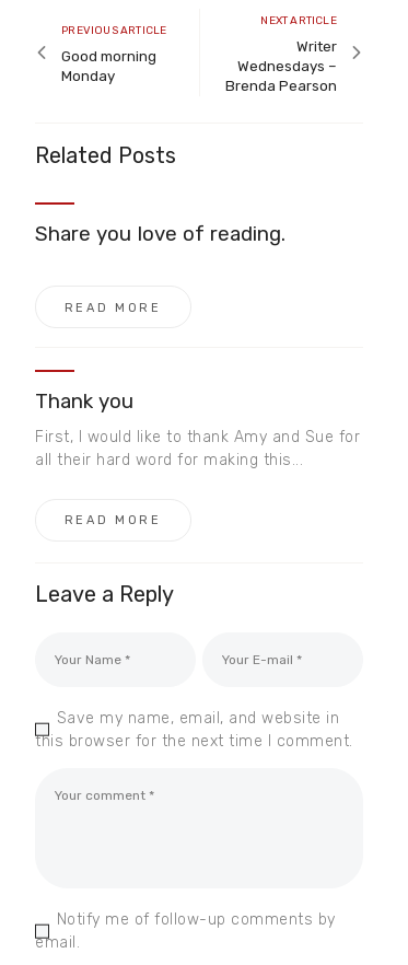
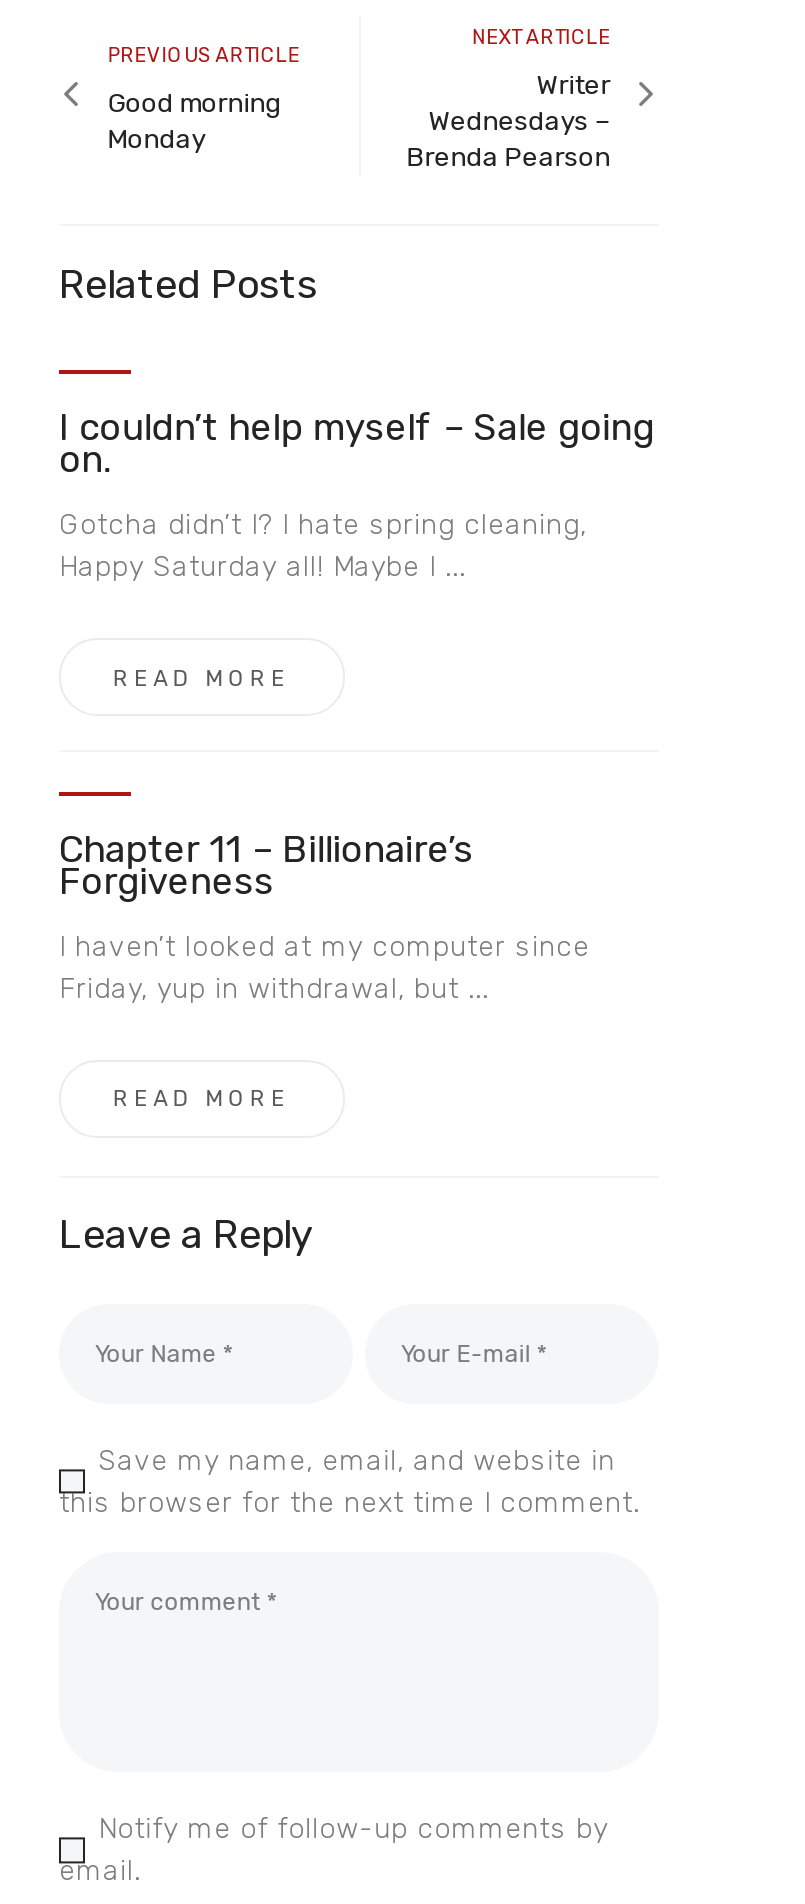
- Share you love of reading.
+ I couldn’t help myself – Sale going
+ on.
+ Gotcha didn’t I? I hate spring cleaning,
+ Happy Saturday all! Maybe I ...

- Thank you
+ Chapter 11 – Billionaire’s
+ Forgiveness

- First, I would like to thank Amy and Sue for
- all their hard word for making this...
+ I haven’t looked at my computer since
+ Friday, yup in withdrawal, but ...
